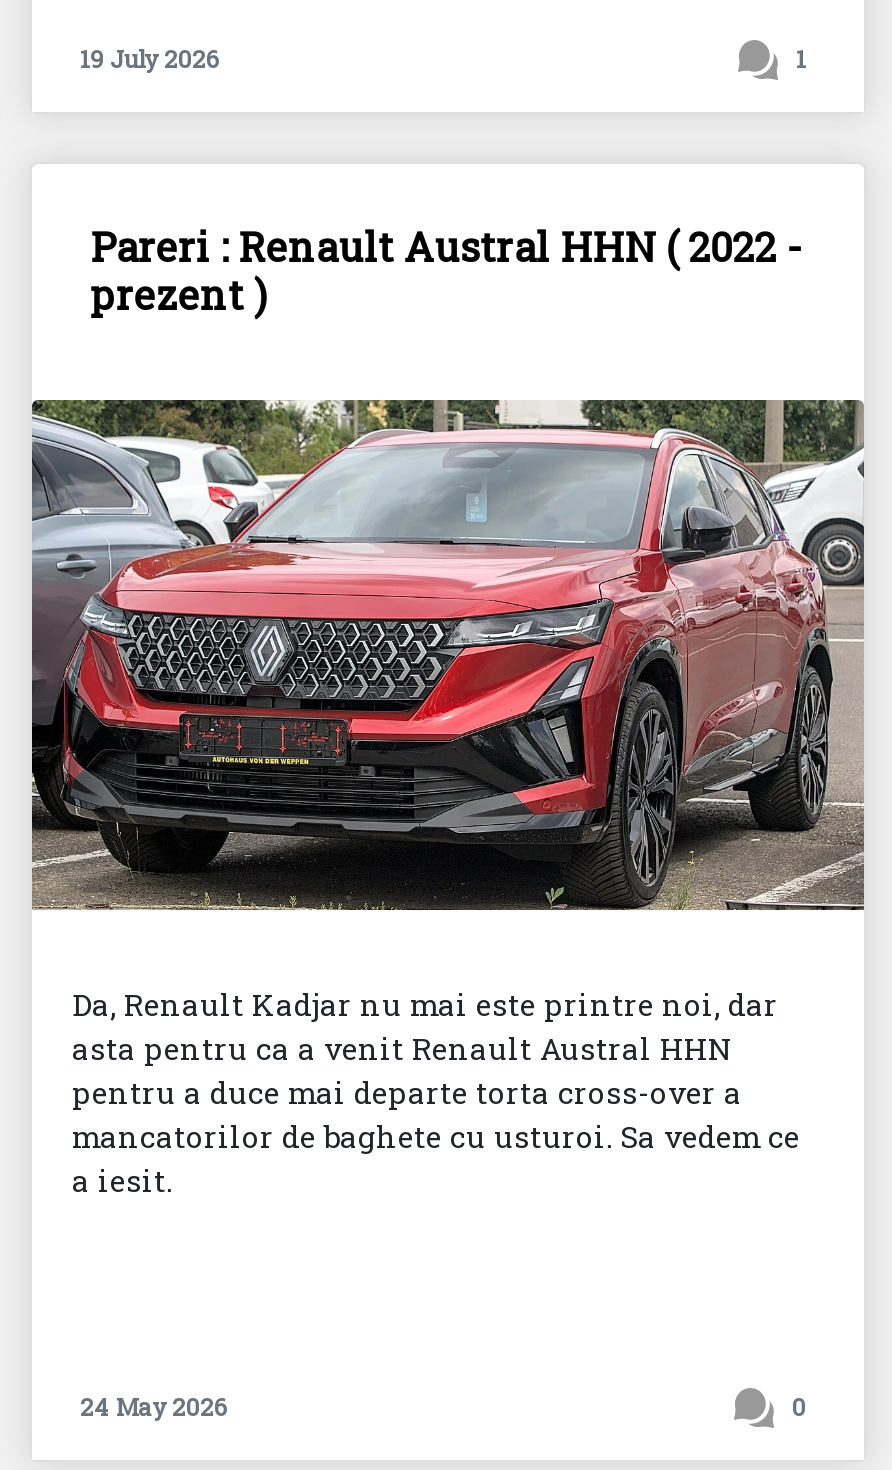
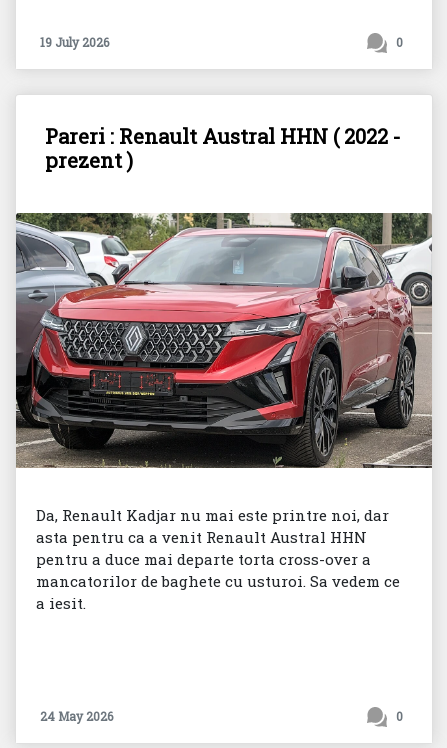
- 1
+ 0
